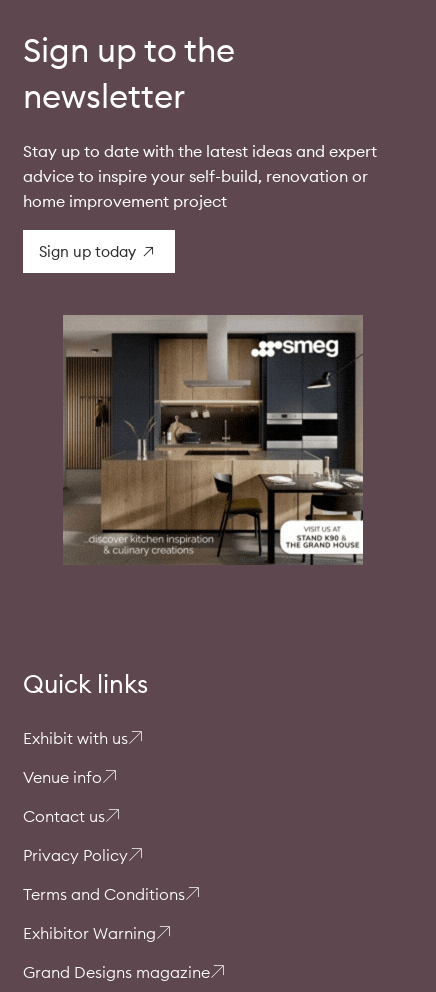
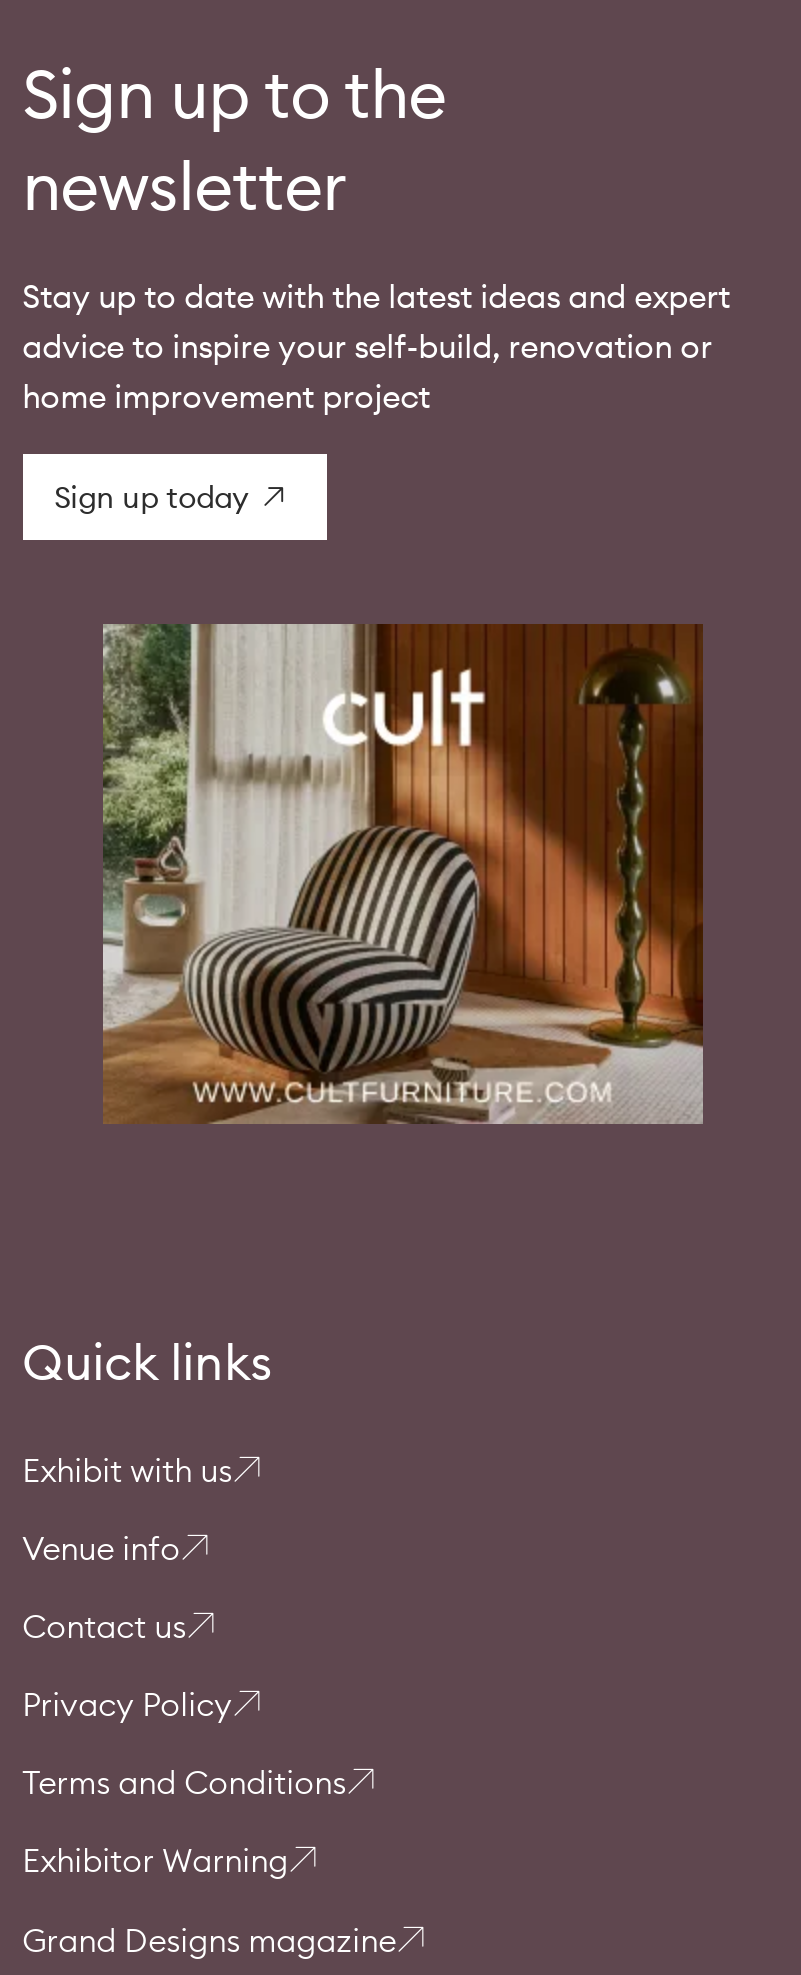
- [image]
+ [image]
